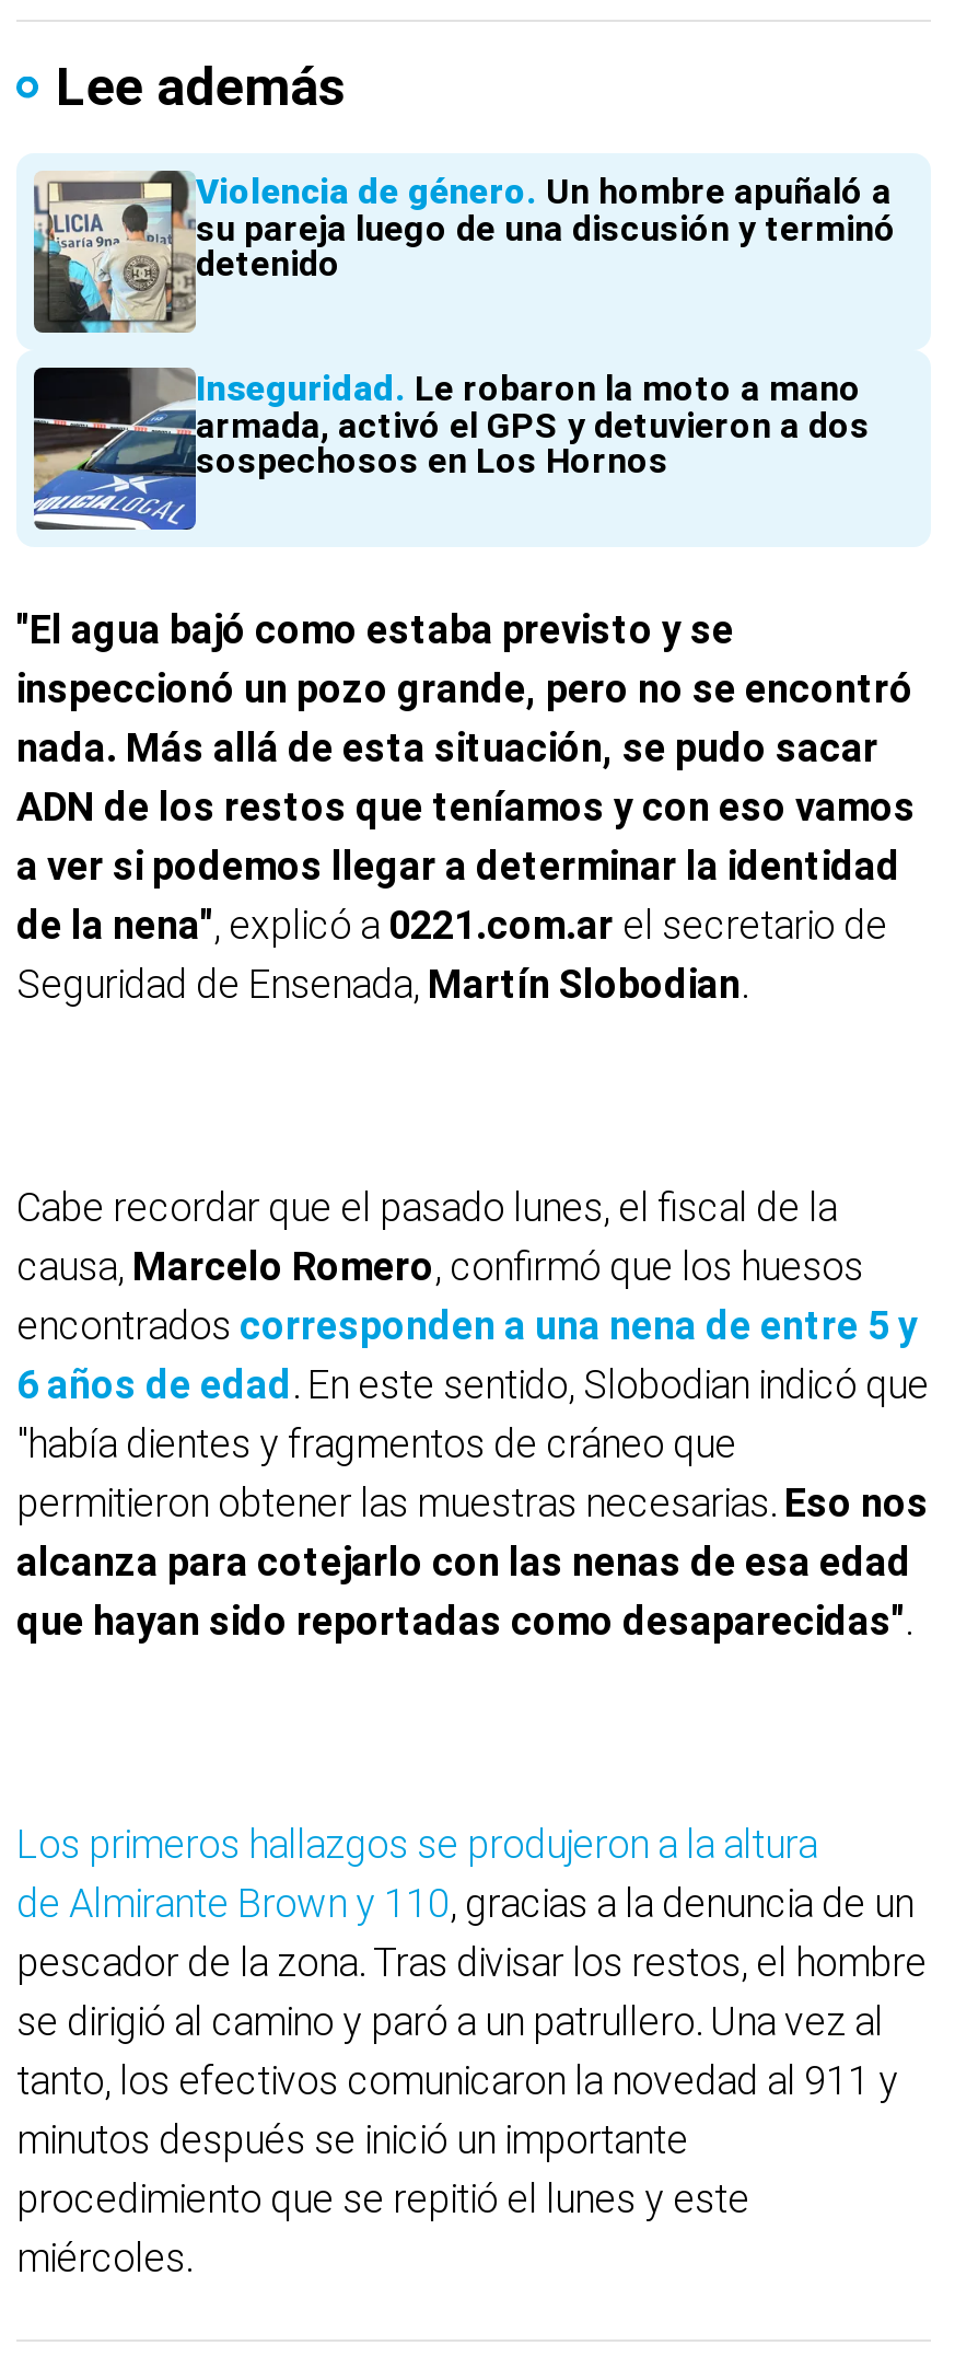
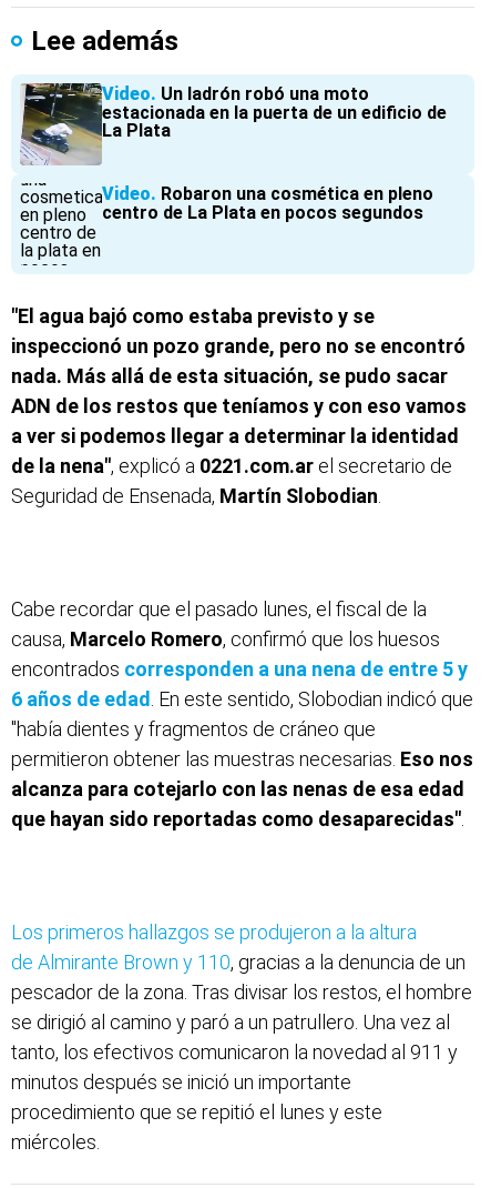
- [image]
- Violencia de género Un hombre apuñaló a
- su pareja luego de una discusión y terminó
- detenido
+ [image]
+ Video Un ladrón robó una moto
+ estacionada en la puerta de un edificio de
+ La Plata

- [image]
- Inseguridad Le robaron la moto a mano
- armada, activó el GPS y detuvieron a dos
- sospechosos en Los Hornos
+ [image]
+ Video Robaron una cosmética en pleno
+ centro de La Plata en pocos segundos
